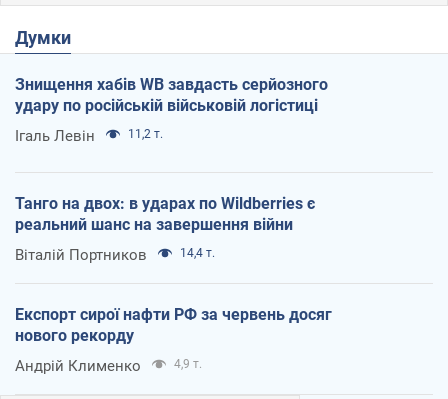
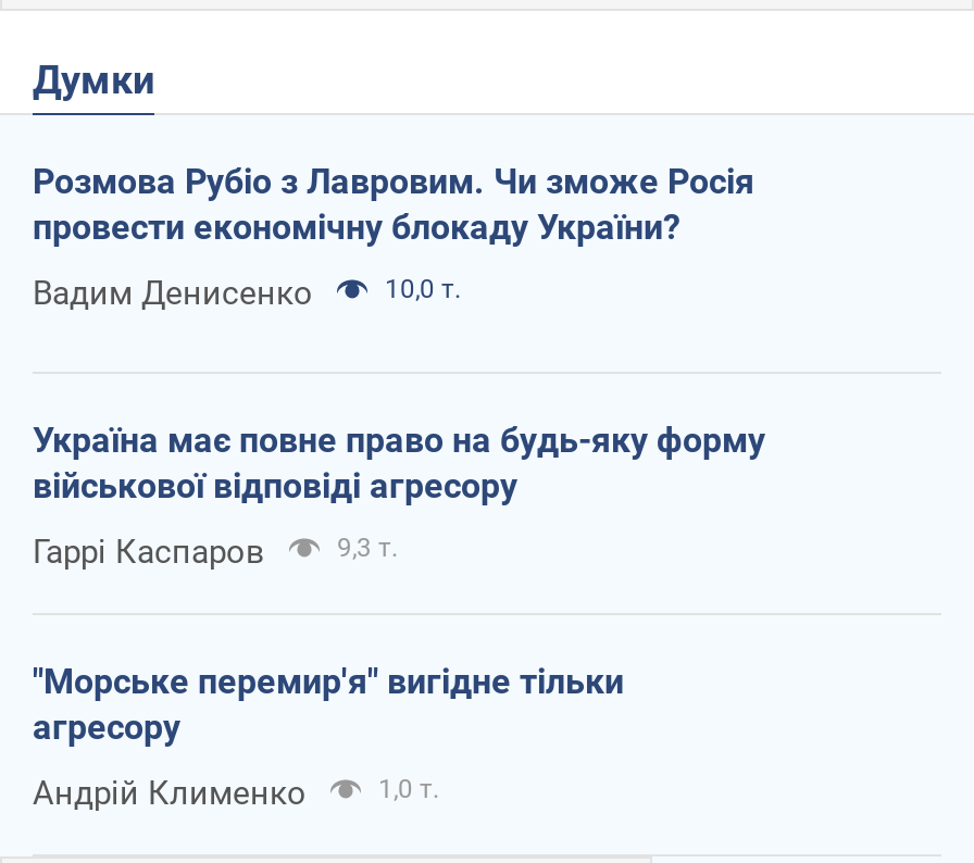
- Знищення хабів WB завдасть серйозного
- удару по російській військовій логістиці
+ Розмова Рубіо з Лавровим. Чи зможе Росія
+ провести економічну блокаду України?

- Ігаль Левін
- 11,2 т.
+ Вадим Денисенко
+ 10,0 т.

- Танго на двох: в ударах по Wildberries є
- реальний шанс на завершення війни
+ Україна має повне право на будь-яку форму
+ військової відповіді агресору

- Віталій Портников
- 14,4 т.
+ Гаррі Каспаров
+ 9,3 т.

- Експорт сирої нафти РФ за червень досяг
- нового рекорду
+ "Морське перемир'я" вигідне тільки
+ агресору

- 4,9 т.
+ 1,0 т.
